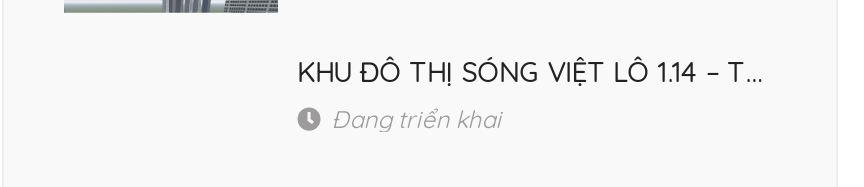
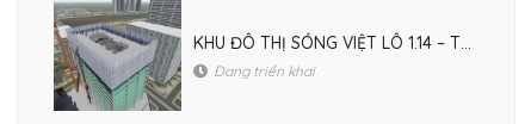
+ [image]
